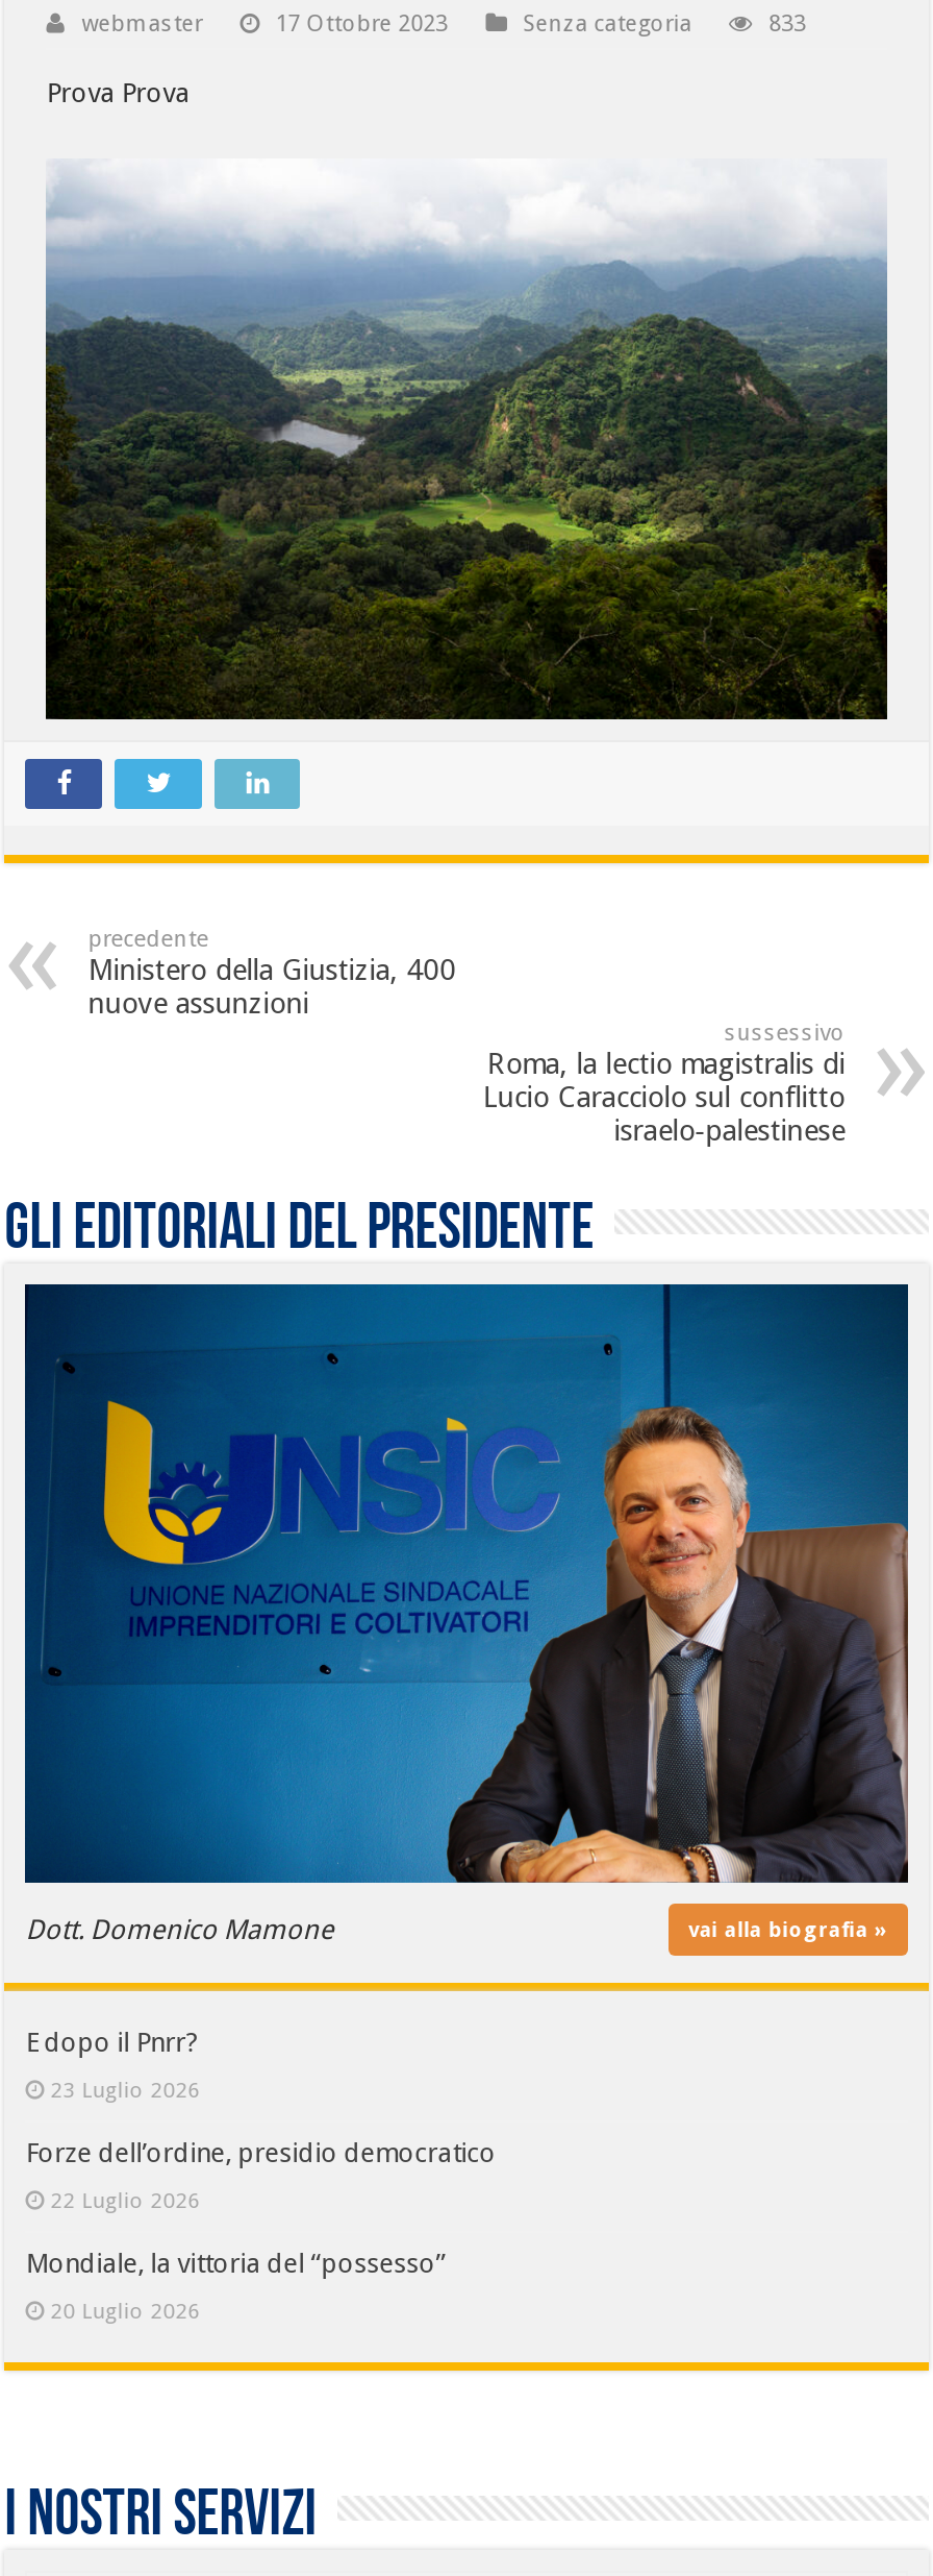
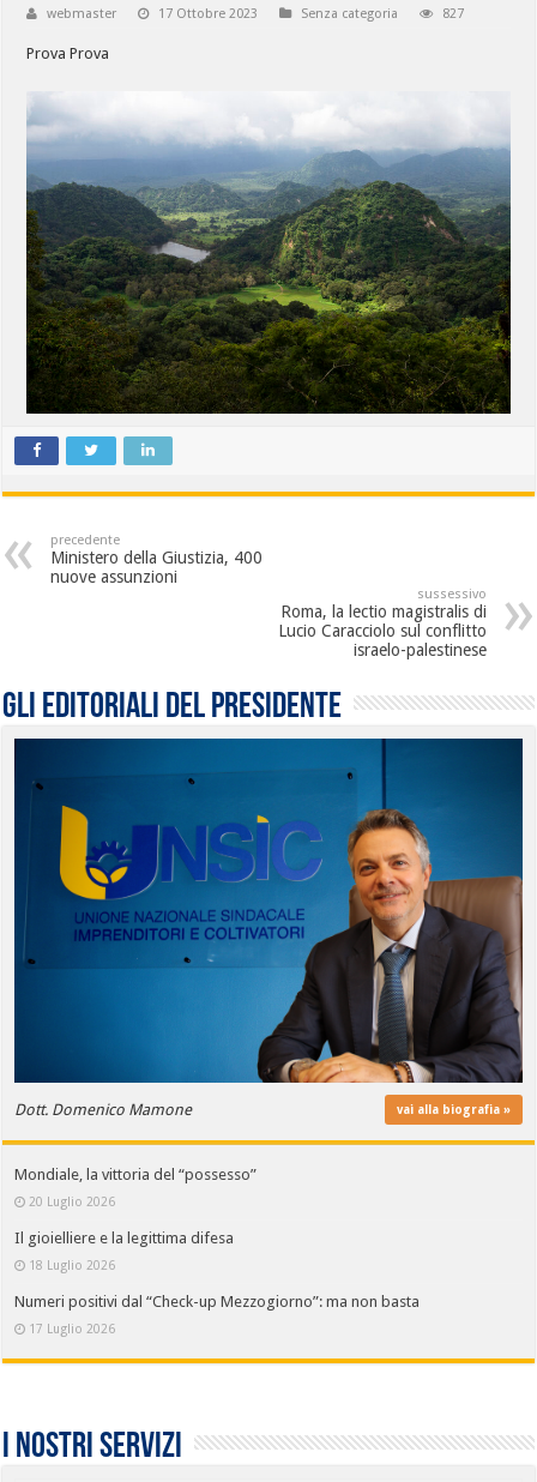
- 833
+ 827

- E dopo il Pnrr?
- 23 Luglio 2026
- Forze dell’ordine, presidio democratico
- 22 Luglio 2026

moved up: Mondiale, la vittoria del “possesso” | 20 Luglio 2026

+ Il gioielliere e la legittima difesa
+ 18 Luglio 2026
+ Numeri positivi dal “Check-up Mezzogiorno”: ma non basta
+ 17 Luglio 2026
